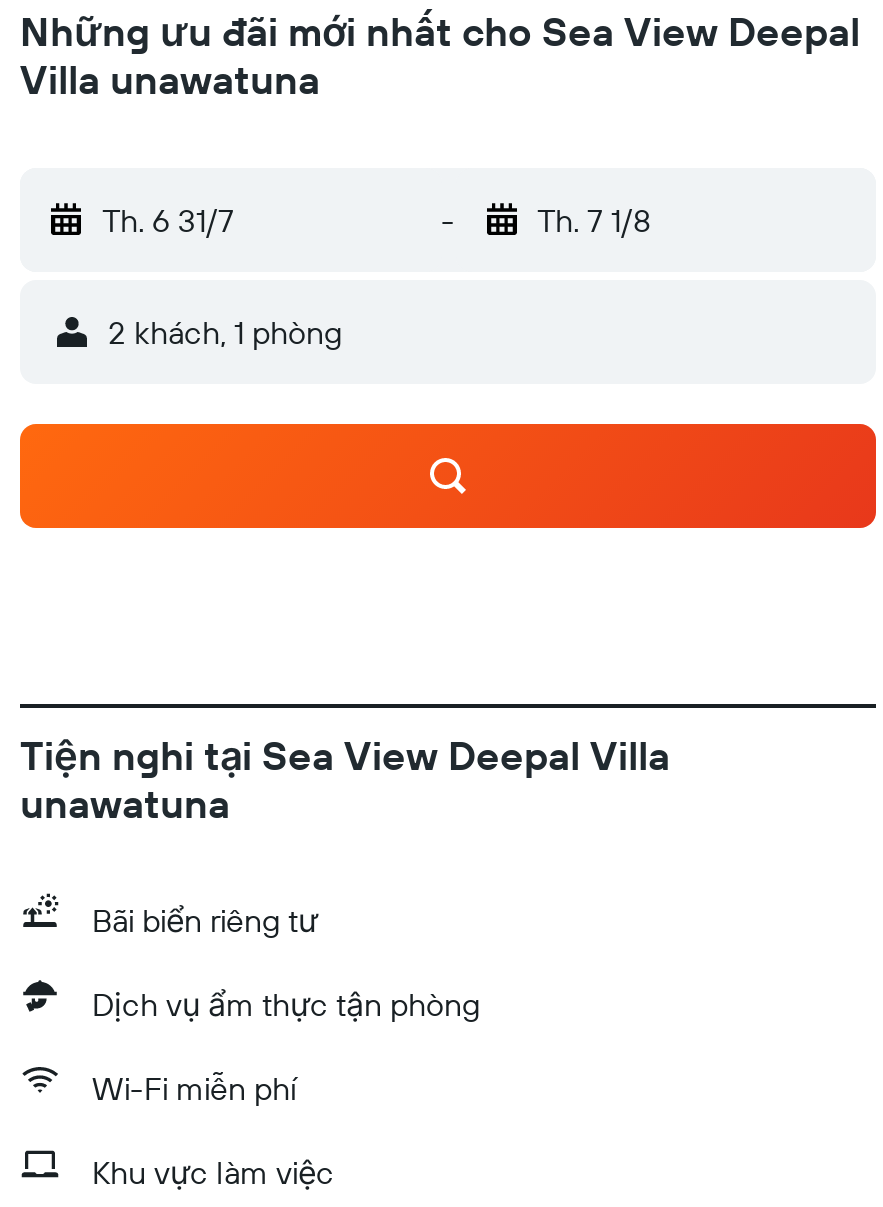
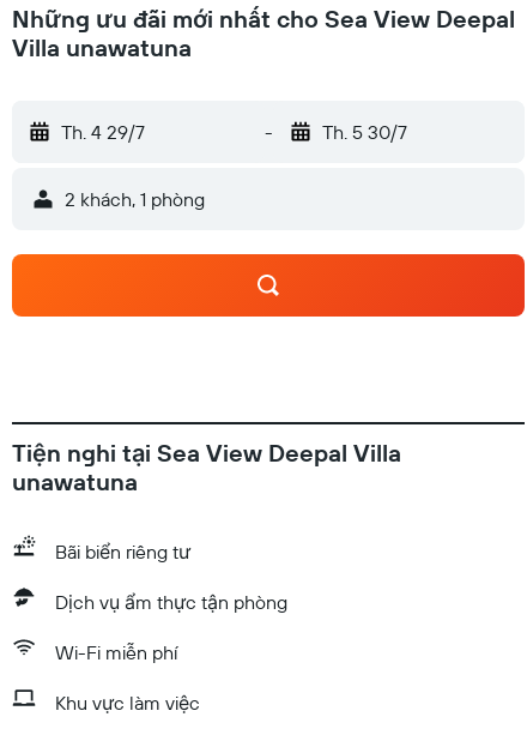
- Th. 6 31/7
+ Th. 4 29/7

- Th. 7 1/8
+ Th. 5 30/7
